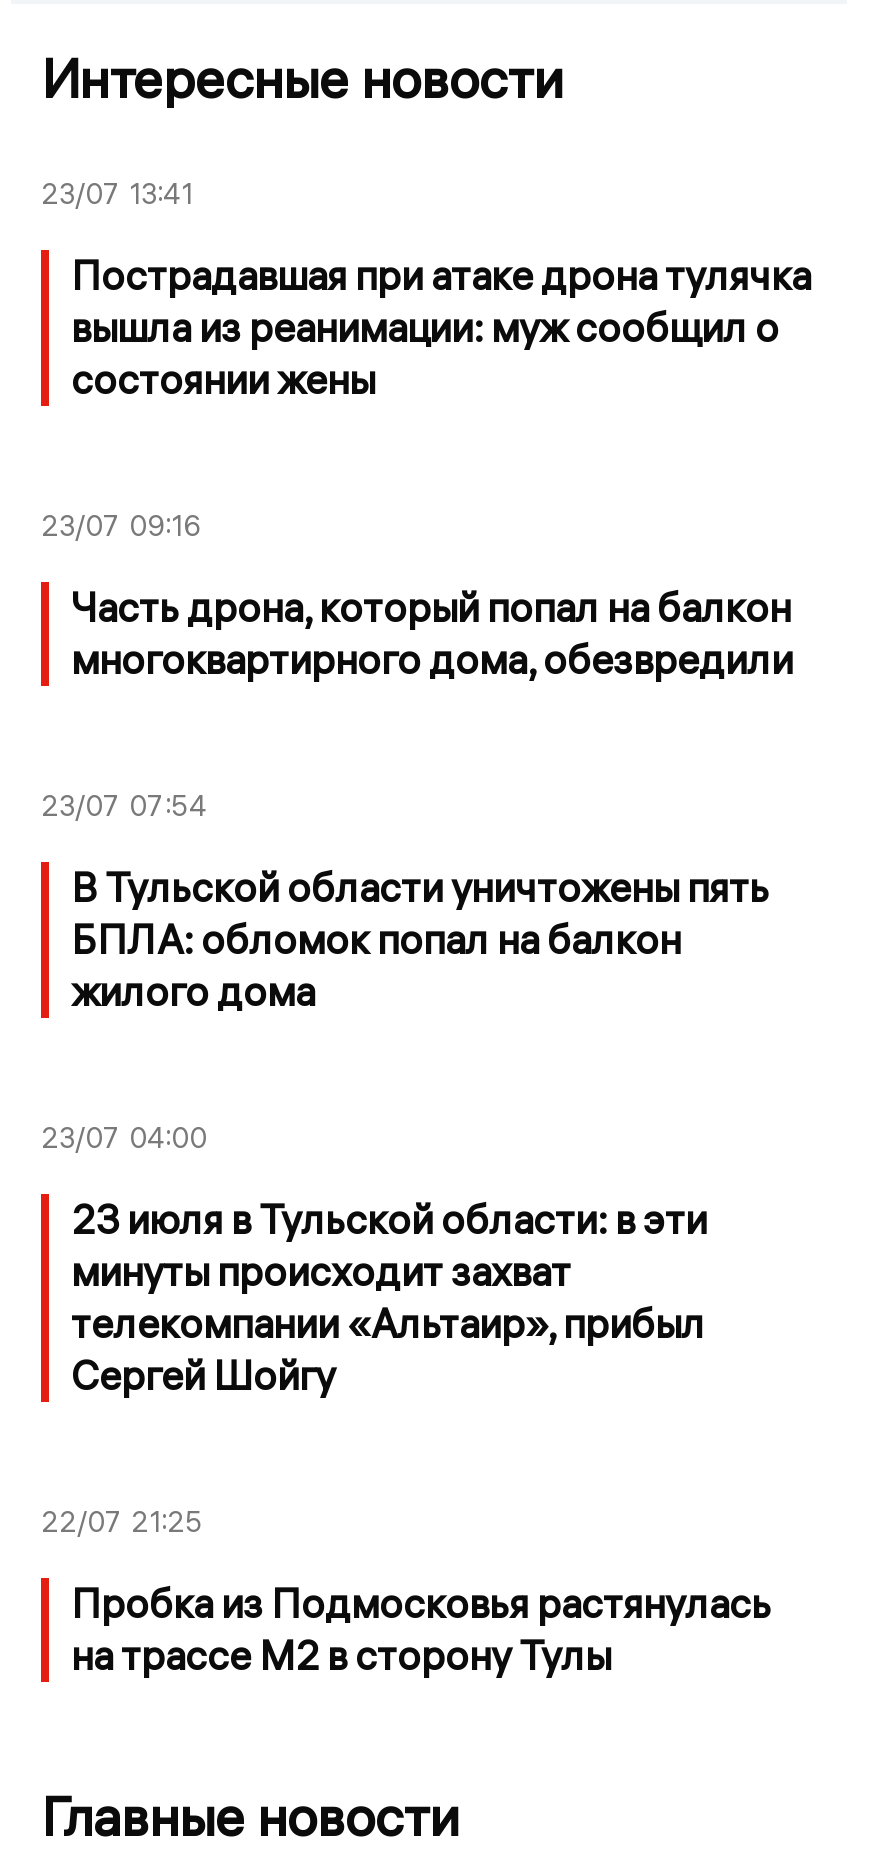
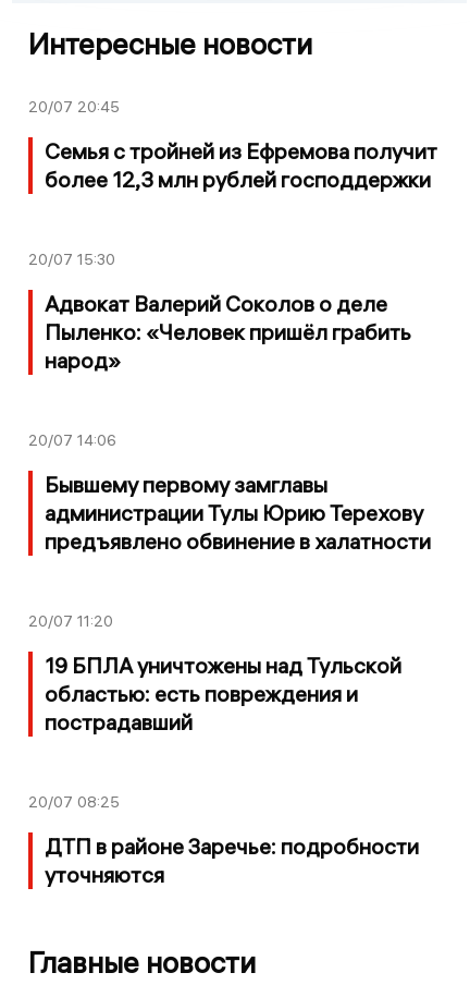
- 23/07 13:41
+ 20/07 20:45

- Пострадавшая при атаке дрона тулячка
- вышла из реанимации: муж сообщил о
- состоянии жены
+ Семья с тройней из Ефремова получит
+ более 12,3 млн рублей господдержки

- 23/07 09:16
+ 20/07 15:30

- Часть дрона, который попал на балкон
- многоквартирного дома, обезвредили
+ Адвокат Валерий Соколов о деле
+ Пыленко: «Человек пришёл грабить
+ народ»

- 23/07 07:54
+ 20/07 14:06

- В Тульской области уничтожены пять
- БПЛА: обломок попал на балкон
- жилого дома
+ Бывшему первому замглавы
+ администрации Тулы Юрию Терехову
+ предъявлено обвинение в халатности

- 23/07 04:00
+ 20/07 11:20

- 23 июля в Тульской области: в эти
- минуты происходит захват
- телекомпании «Альтаир», прибыл
- Сергей Шойгу
+ 19 БПЛА уничтожены над Тульской
+ областью: есть повреждения и
+ пострадавший

- 22/07 21:25
+ 20/07 08:25

- Пробка из Подмосковья растянулась
- на трассе М2 в сторону Тулы
+ ДТП в районе Заречье: подробности
+ уточняются
